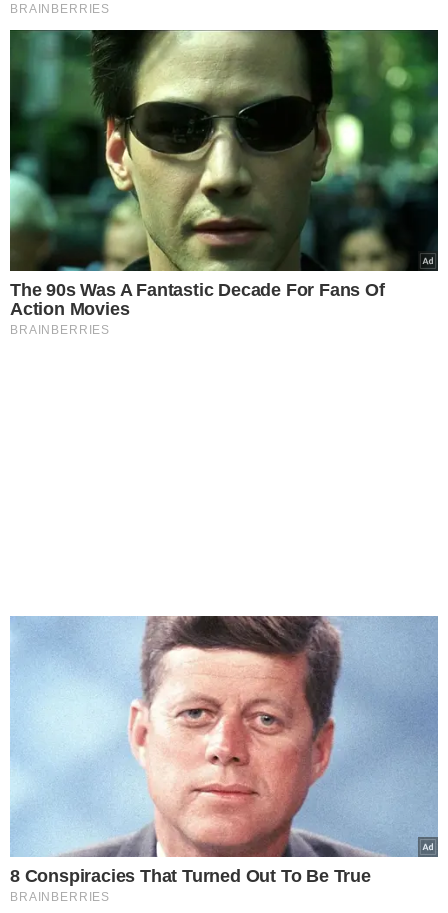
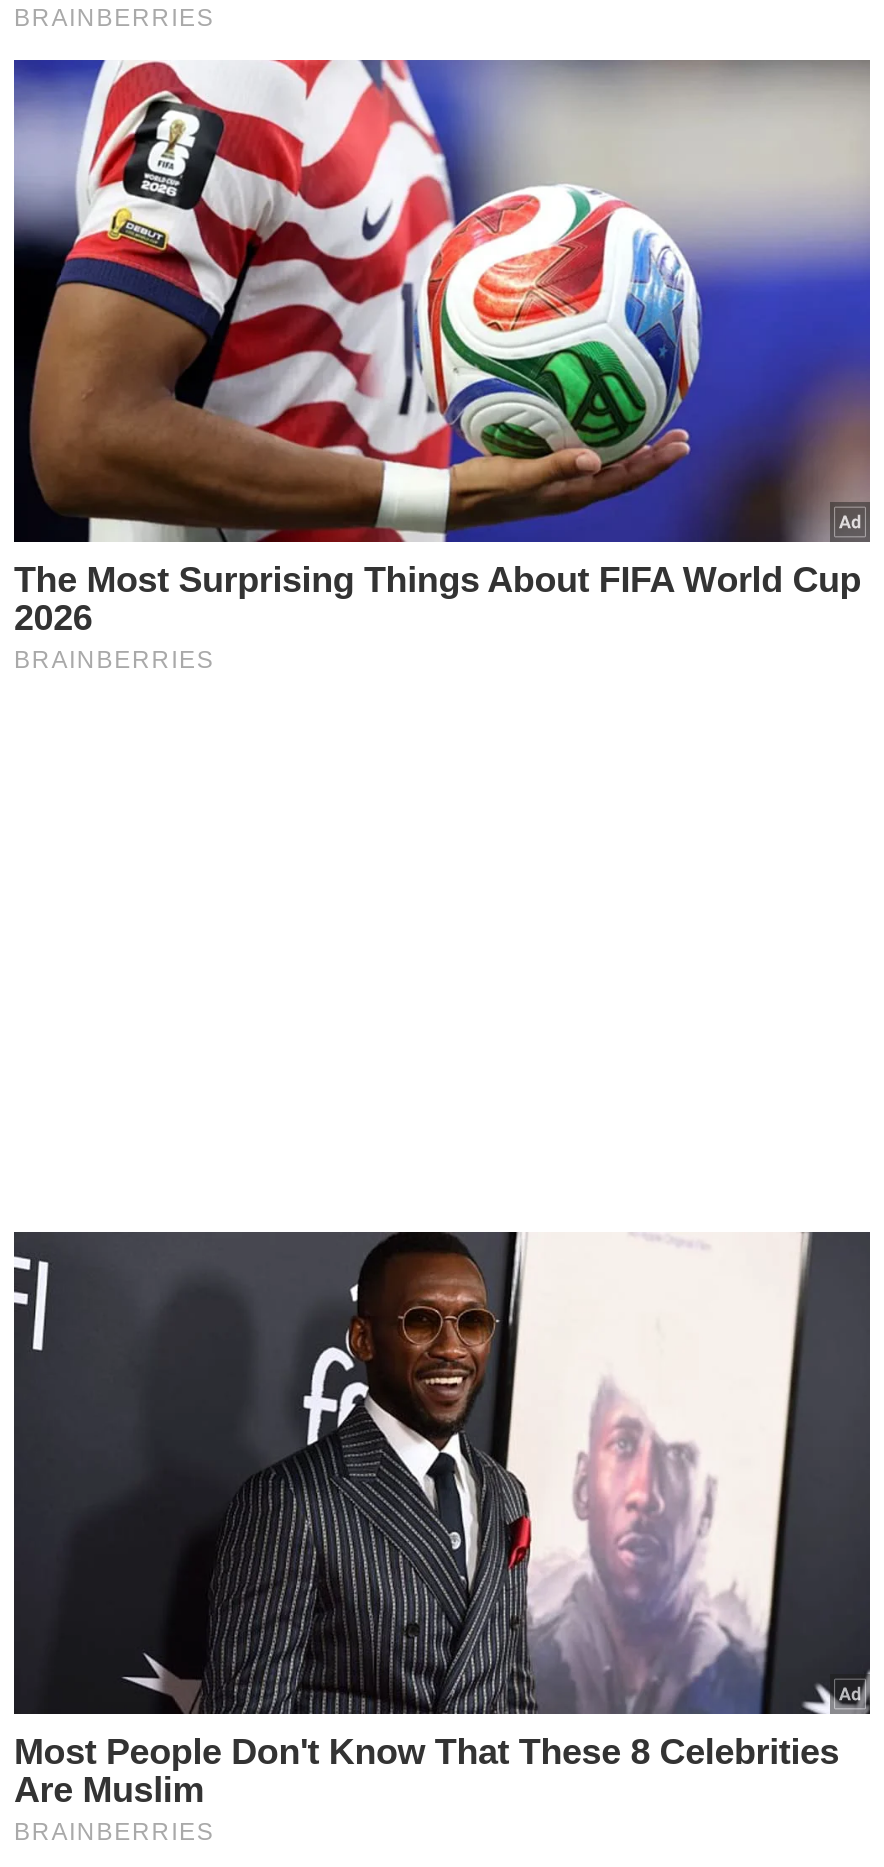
- [image]
- The 90s Was A Fantastic Decade For Fans Of
- Action Movies
+ [image]
+ The Most Surprising Things About FIFA World Cup
+ 2026

- [image]
- 8 Conspiracies That Turned Out To Be True
+ [image]
+ Most People Don't Know That These 8 Celebrities
+ Are Muslim
